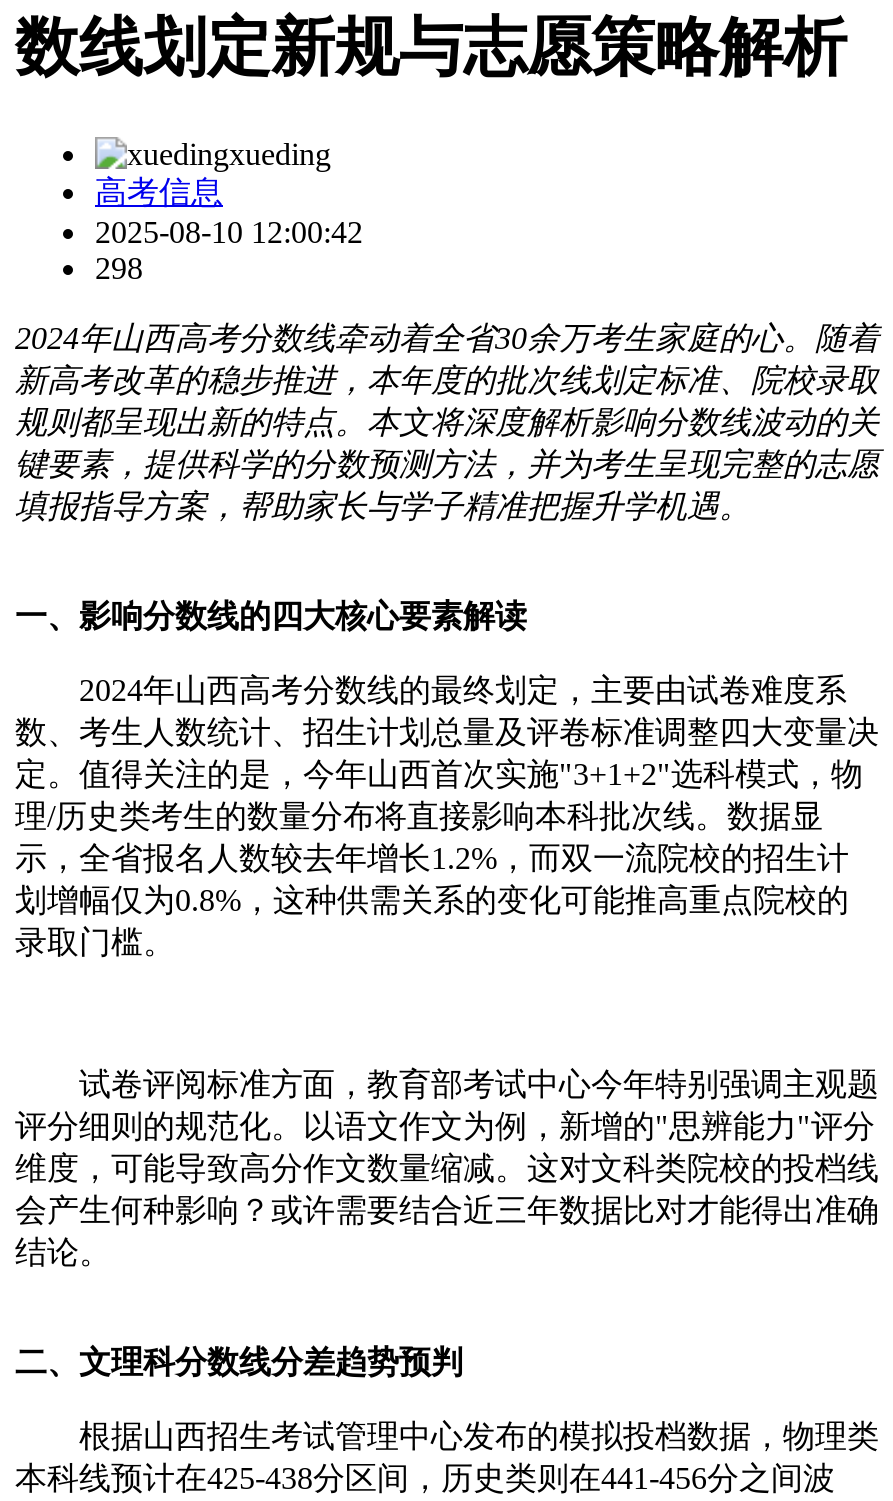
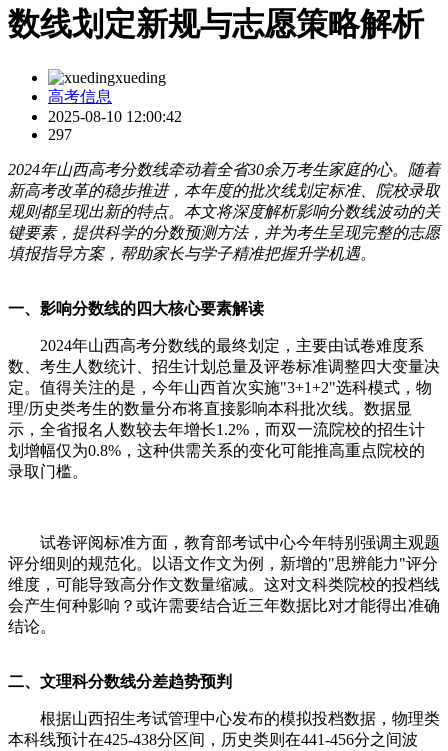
- 298
+ 297
